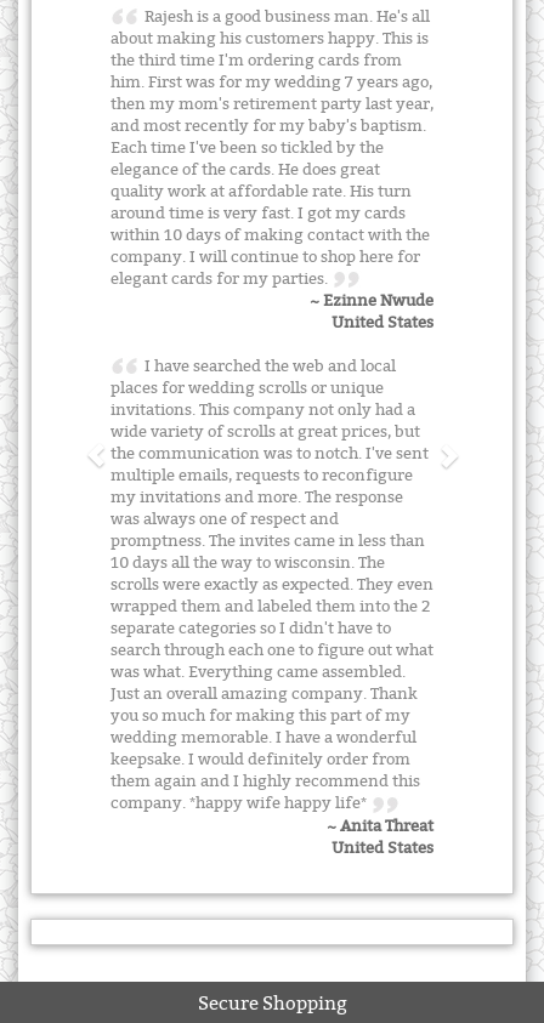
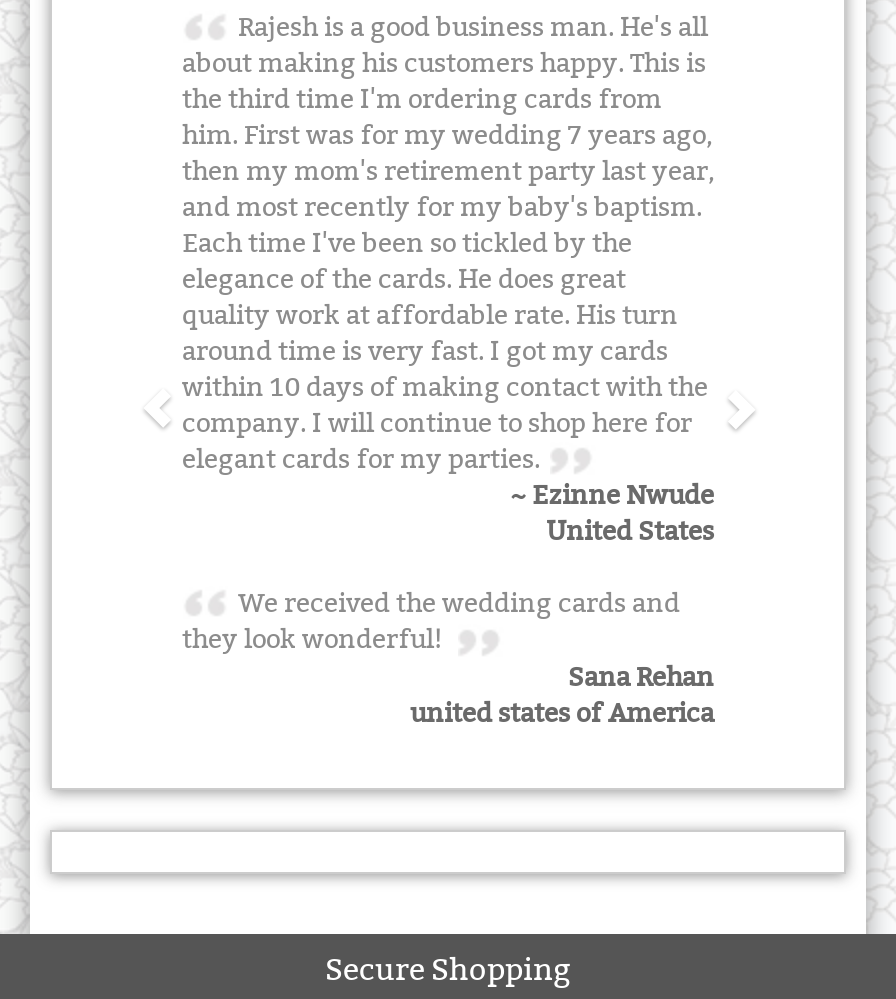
- I have searched the web and local
- places for wedding scrolls or unique
- invitations. This company not only had a
- wide variety of scrolls at great prices, but
- the communication was to notch. I've sent
- multiple emails, requests to reconfigure
- my invitations and more. The response
- was always one of respect and
- promptness. The invites came in less than
- 10 days all the way to wisconsin. The
- scrolls were exactly as expected. They even
- wrapped them and labeled them into the 2
- separate categories so I didn't have to
- search through each one to figure out what
- was what. Everything came assembled.
- Just an overall amazing company. Thank
- you so much for making this part of my
- wedding memorable. I have a wonderful
- keepsake. I would definitely order from
- them again and I highly recommend this
- company. *happy wife happy life*
- ~ Anita Threat
- United States
+ We received the wedding cards and
+ they look wonderful!
+ Sana Rehan
+ united states of America
